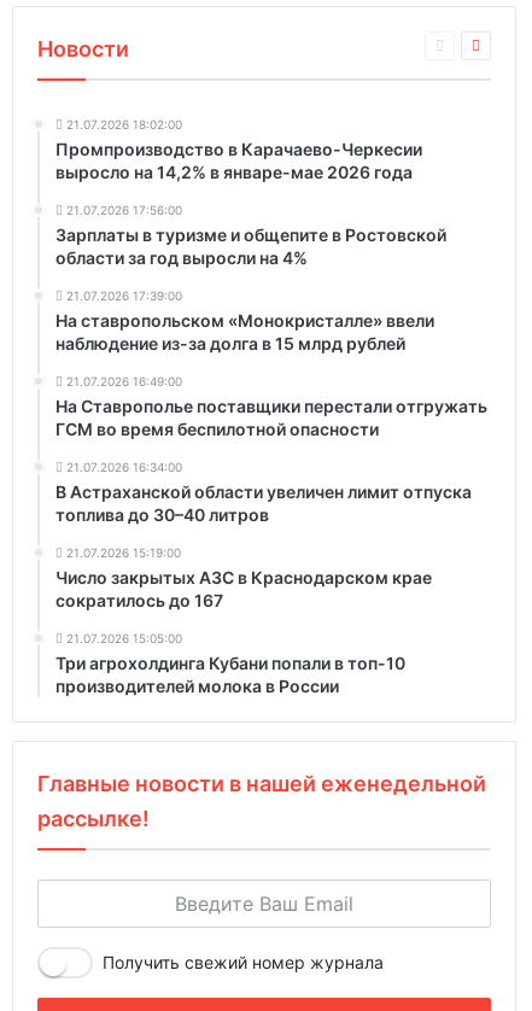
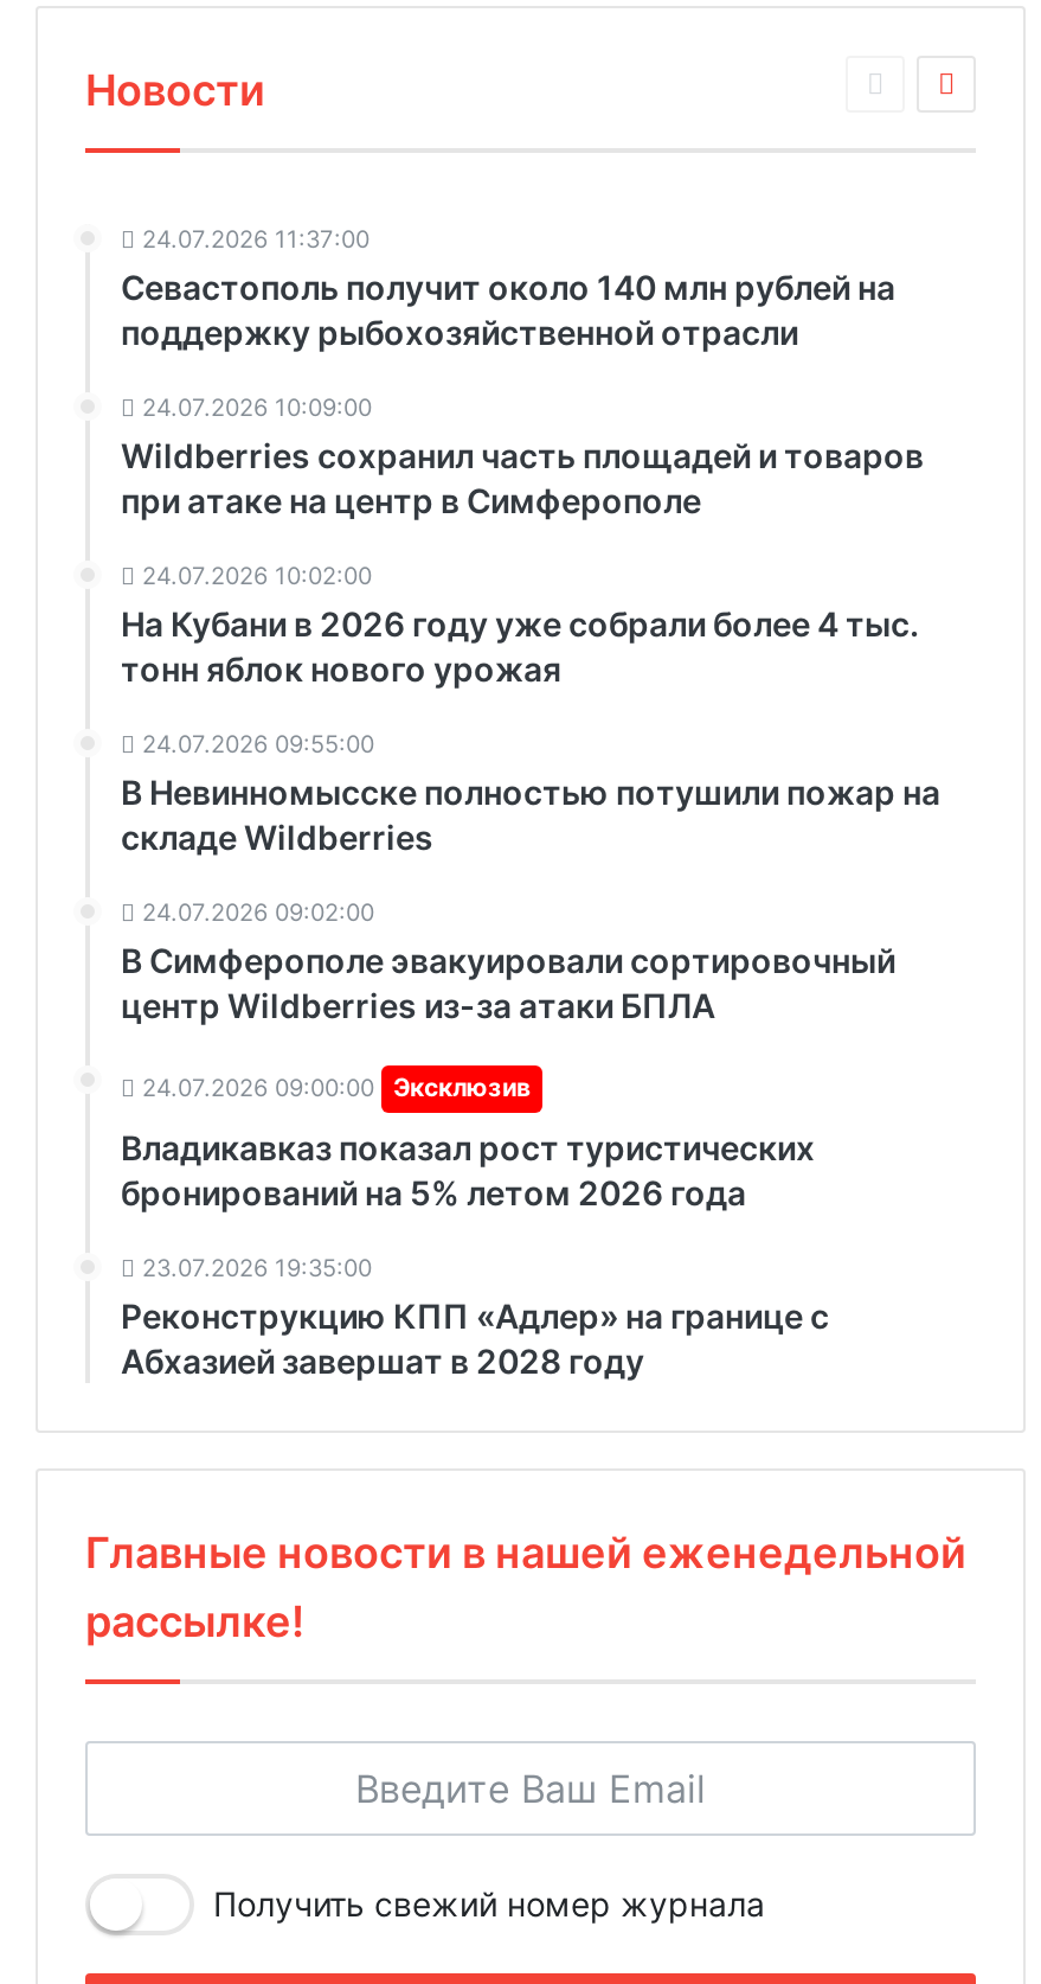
- 21.07.2026 18:02:00
- Промпроизводство в Карачаево-Черкесии
- выросло на 14,2% в январе-мае 2026 года
- 21.07.2026 17:56:00
- Зарплаты в туризме и общепите в Ростовской
- области за год выросли на 4%
- 21.07.2026 17:39:00
- На ставропольском «Монокристалле» ввели
- наблюдение из-за долга в 15 млрд рублей
- 21.07.2026 16:49:00
- На Ставрополье поставщики перестали отгружать
- ГСМ во время беспилотной опасности
- 21.07.2026 16:34:00
- В Астраханской области увеличен лимит отпуска
- топлива до 30–40 литров
- 21.07.2026 15:19:00
- Число закрытых АЗС в Краснодарском крае
- сократилось до 167
- 21.07.2026 15:05:00
- Три агрохолдинга Кубани попали в топ-10
- производителей молока в России
+ 24.07.2026 11:37:00
+ Севастополь получит около 140 млн рублей на
+ поддержку рыбохозяйственной отрасли
+ 24.07.2026 10:09:00
+ Wildberries сохранил часть площадей и товаров
+ при атаке на центр в Симферополе
+ 24.07.2026 10:02:00
+ На Кубани в 2026 году уже собрали более 4 тыс.
+ тонн яблок нового урожая
+ 24.07.2026 09:55:00
+ В Невинномысске полностью потушили пожар на
+ складе Wildberries
+ 24.07.2026 09:02:00
+ В Симферополе эвакуировали сортировочный
+ центр Wildberries из-за атаки БПЛА
+ 24.07.2026 09:00:00
+ Эксклюзив
+ Владикавказ показал рост туристических
+ бронирований на 5% летом 2026 года
+ 23.07.2026 19:35:00
+ Реконструкцию КПП «Адлер» на границе с
+ Абхазией завершат в 2028 году
